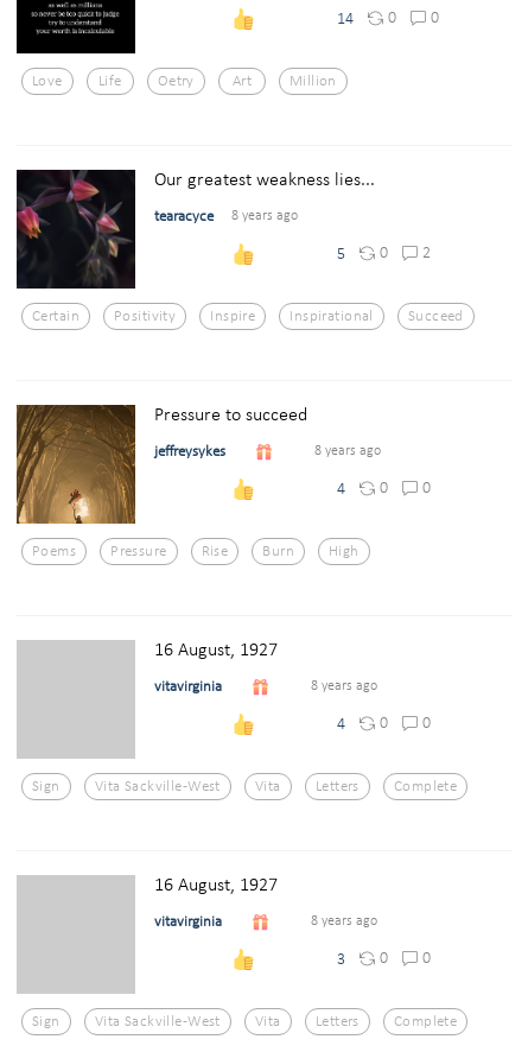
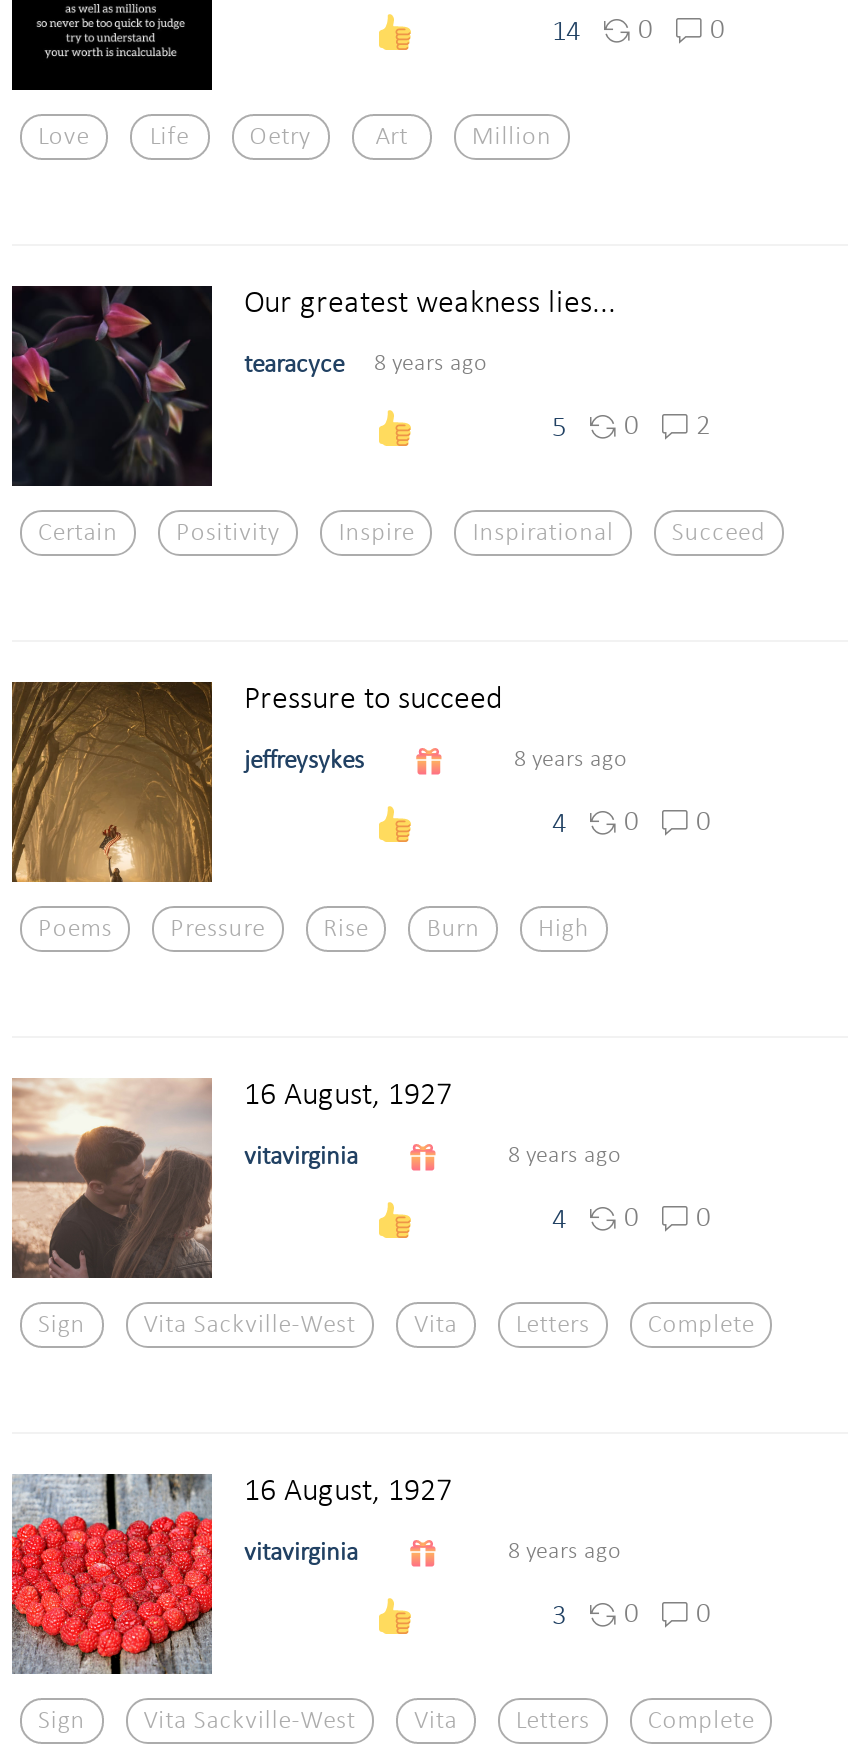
+ [image]

+ [image]
